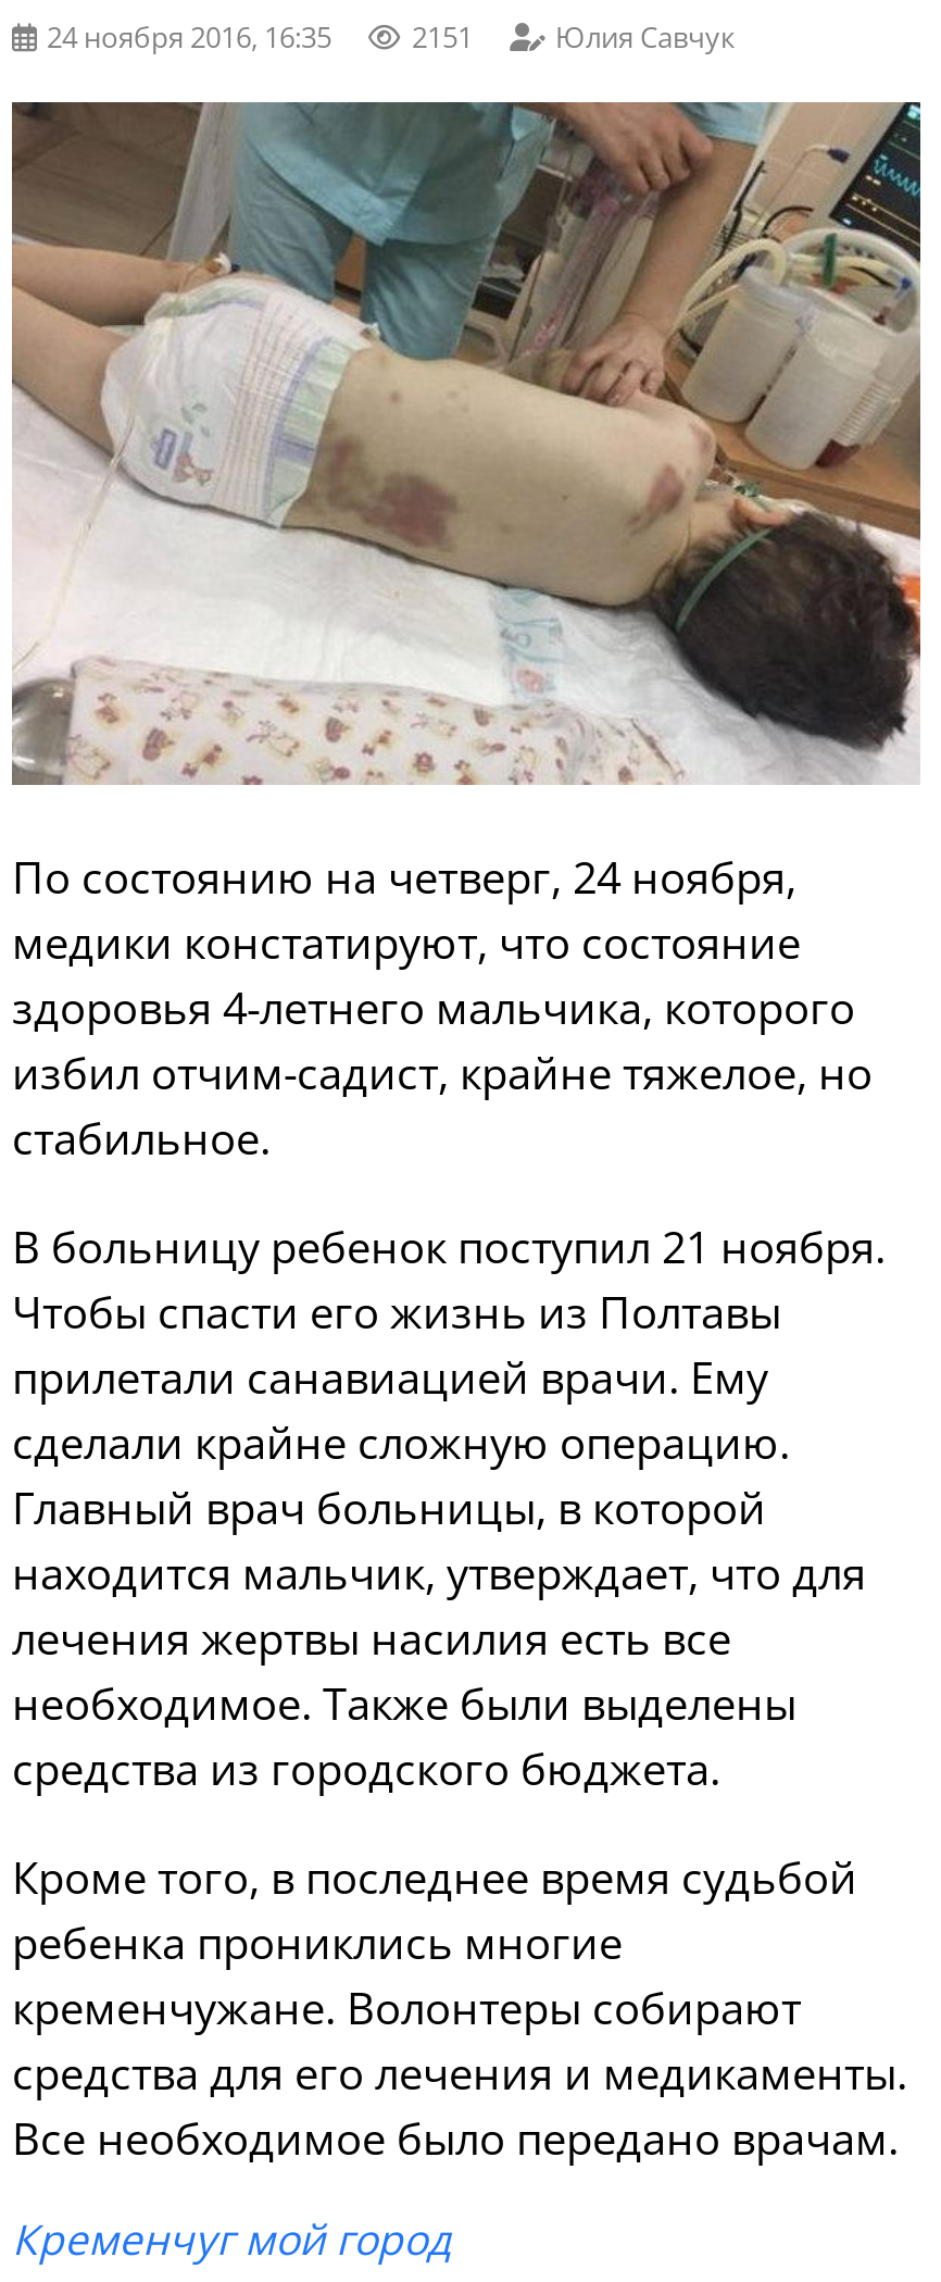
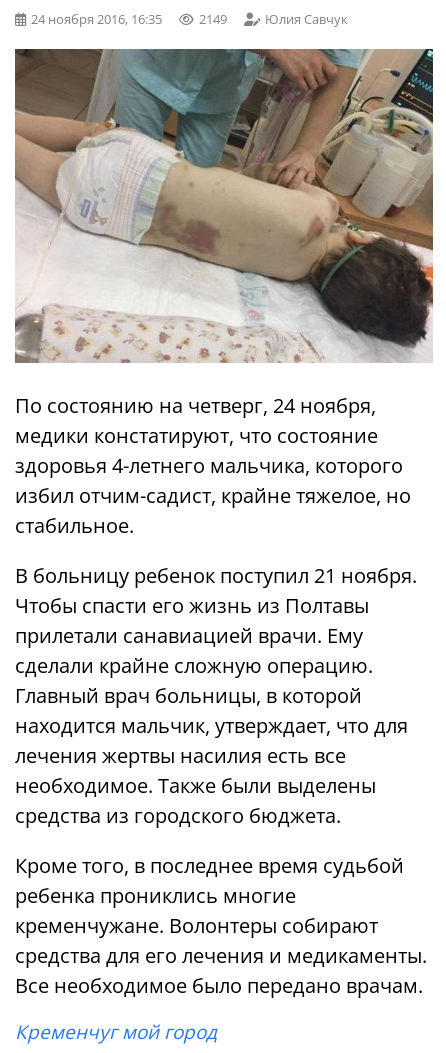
- 2151
+ 2149
